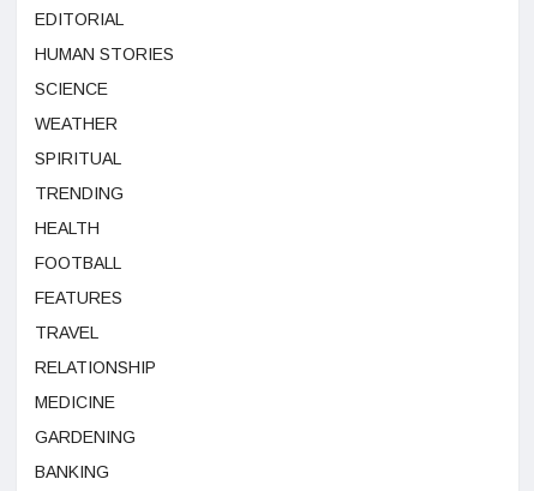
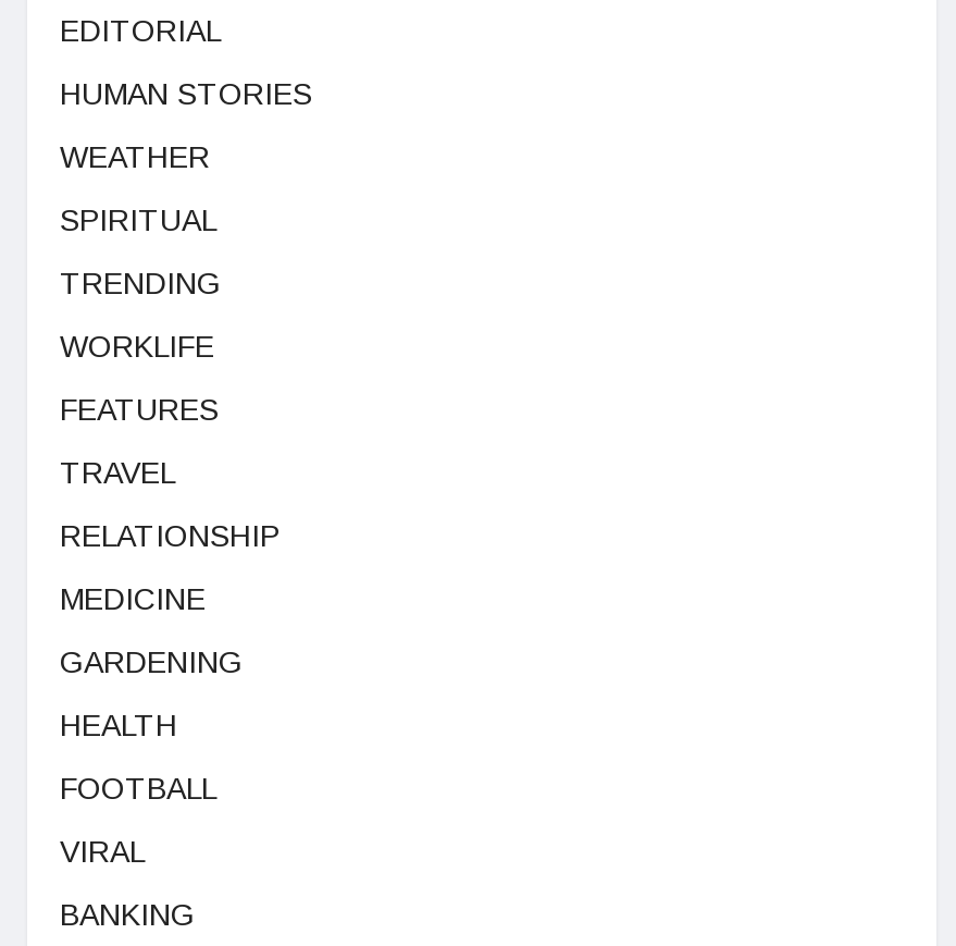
- SCIENCE

moved up: WEATHER | SPIRITUAL | TRENDING

+ WORKLIFE

moved down: HEALTH | FOOTBALL

moved up: FEATURES | TRAVEL | RELATIONSHIP | MEDICINE | GARDENING

+ VIRAL
